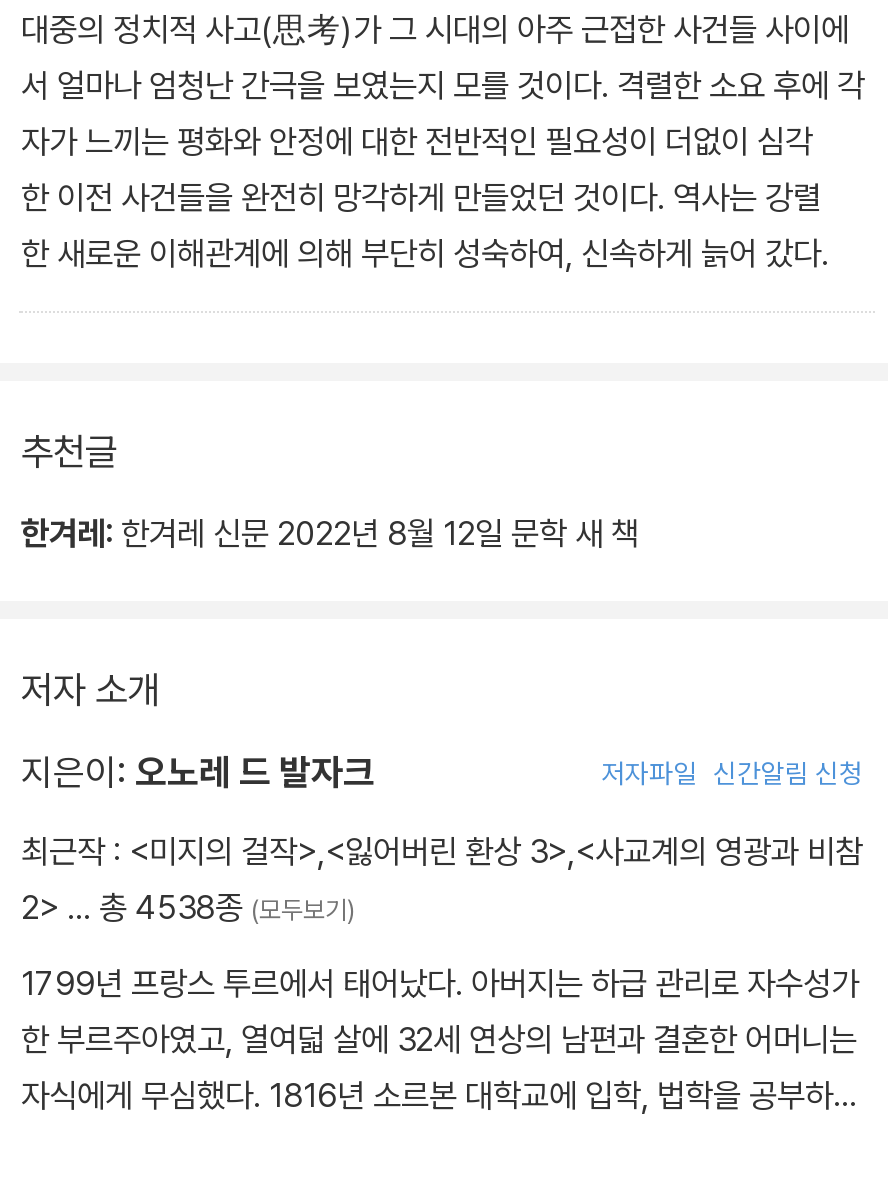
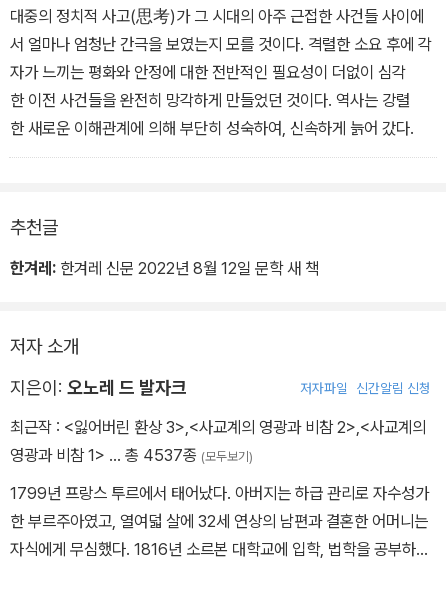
- 최근작 : <미지의 걸작>, <잃어버린 환상 3>, <사교계의 영광과 비참
- 2> … 총 4538종 (모두보기)
+ 최근작 : <잃어버린 환상 3>, <사교계의 영광과 비참 2>, <사교계의
+ 영광과 비참 1> … 총 4537종 (모두보기)
